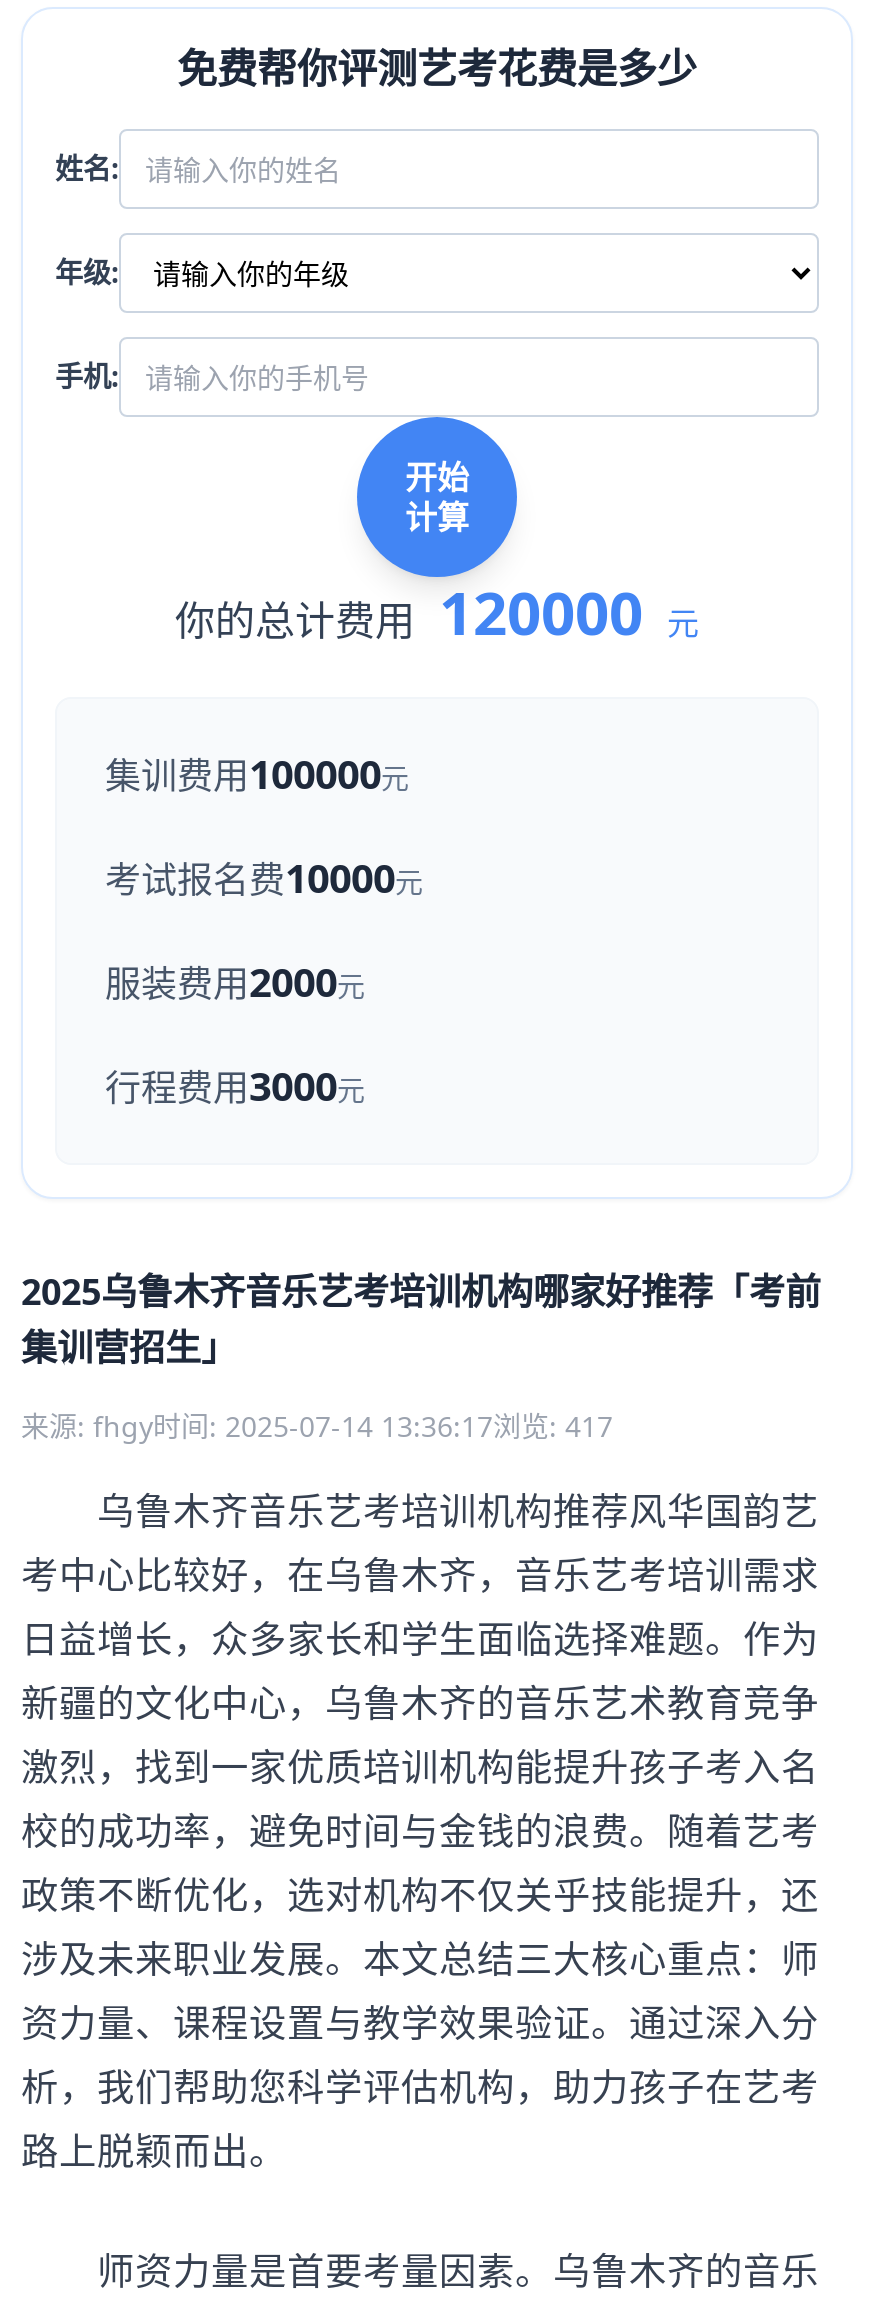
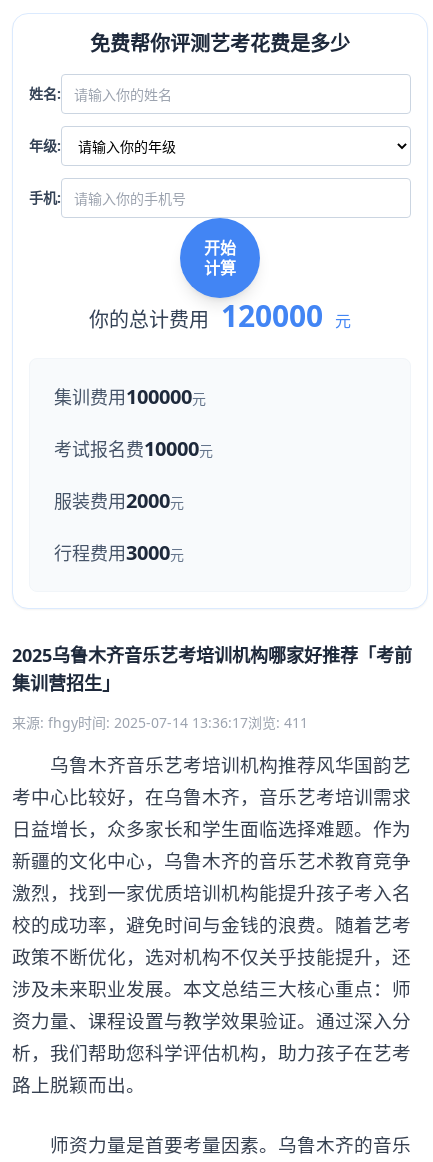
- 来源: fhgy时间: 2025-07-14 13:36:17浏览: 417
+ 来源: fhgy时间: 2025-07-14 13:36:17浏览: 411
